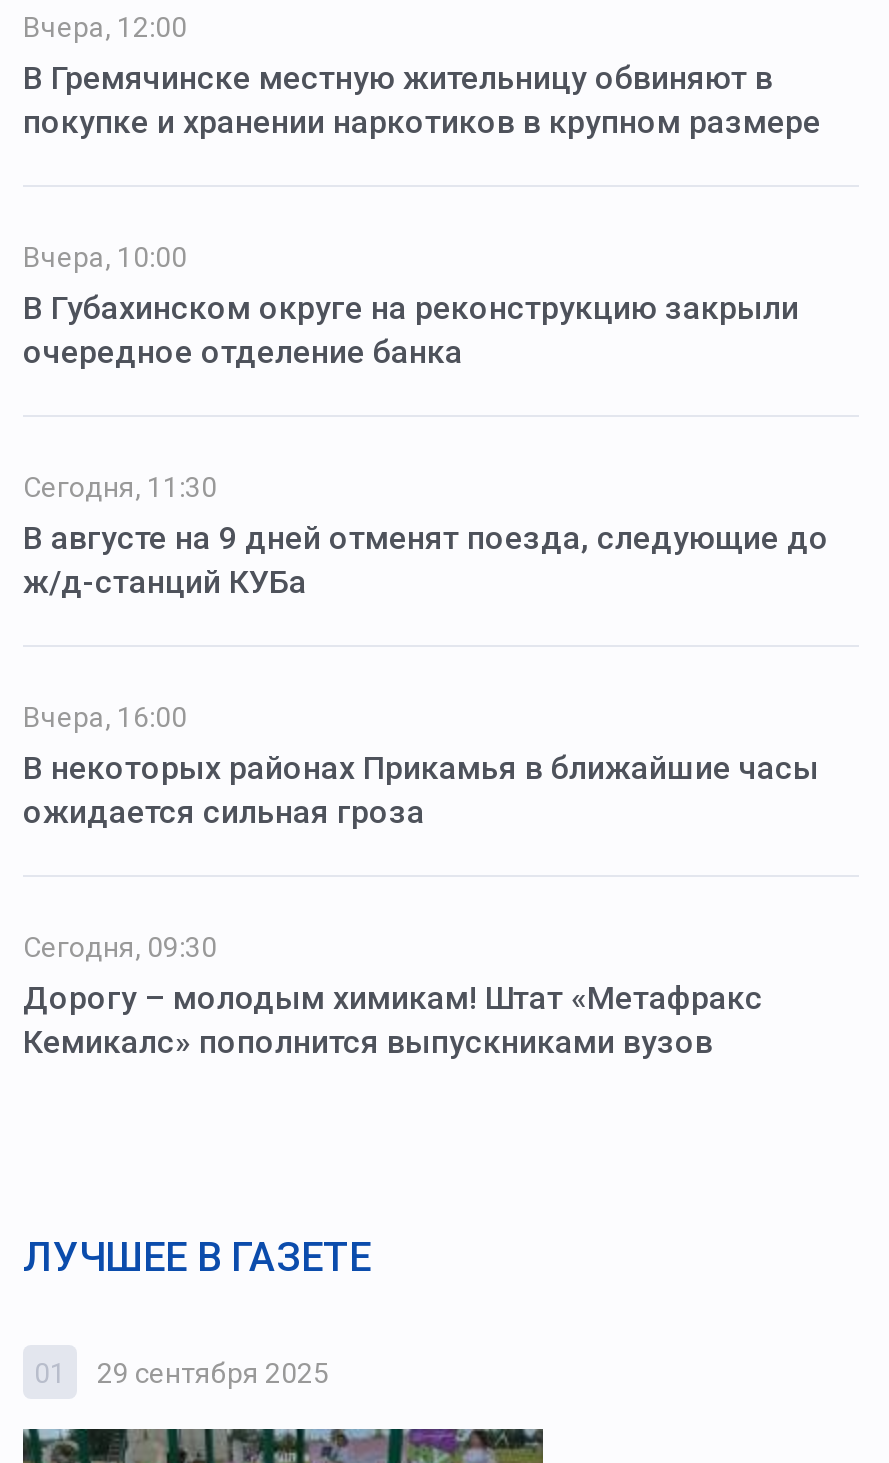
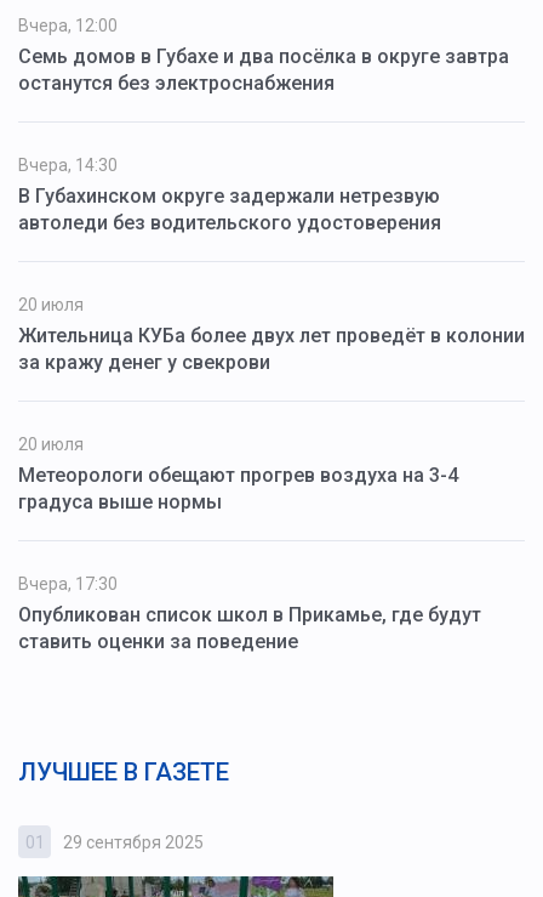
- В Гремячинске местную жительницу обвиняют в
- покупке и хранении наркотиков в крупном размере
+ Семь домов в Губахе и два посёлка в округе завтра
+ останутся без электроснабжения

- Вчера, 10:00
- В Губахинском округе на реконструкцию закрыли
- очередное отделение банка
+ Вчера, 14:30
+ В Губахинском округе задержали нетрезвую
+ автоледи без водительского удостоверения

- Сегодня, 11:30
- В августе на 9 дней отменят поезда, следующие до
- ж/д-станций КУБа
+ 20 июля
+ Жительница КУБа более двух лет проведёт в колонии
+ за кражу денег у свекрови

- Вчера, 16:00
- В некоторых районах Прикамья в ближайшие часы
- ожидается сильная гроза
+ 20 июля
+ Метеорологи обещают прогрев воздуха на 3-4
+ градуса выше нормы

- Сегодня, 09:30
- Дорогу – молодым химикам! Штат «Метафракс
- Кемикалс» пополнится выпускниками вузов
+ Вчера, 17:30
+ Опубликован список школ в Прикамье, где будут
+ ставить оценки за поведение
